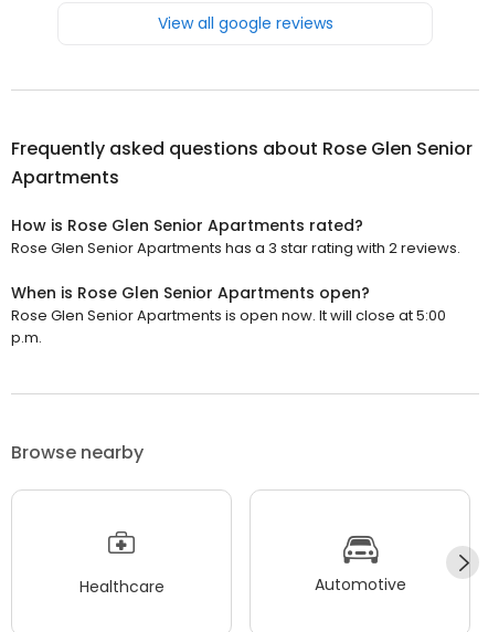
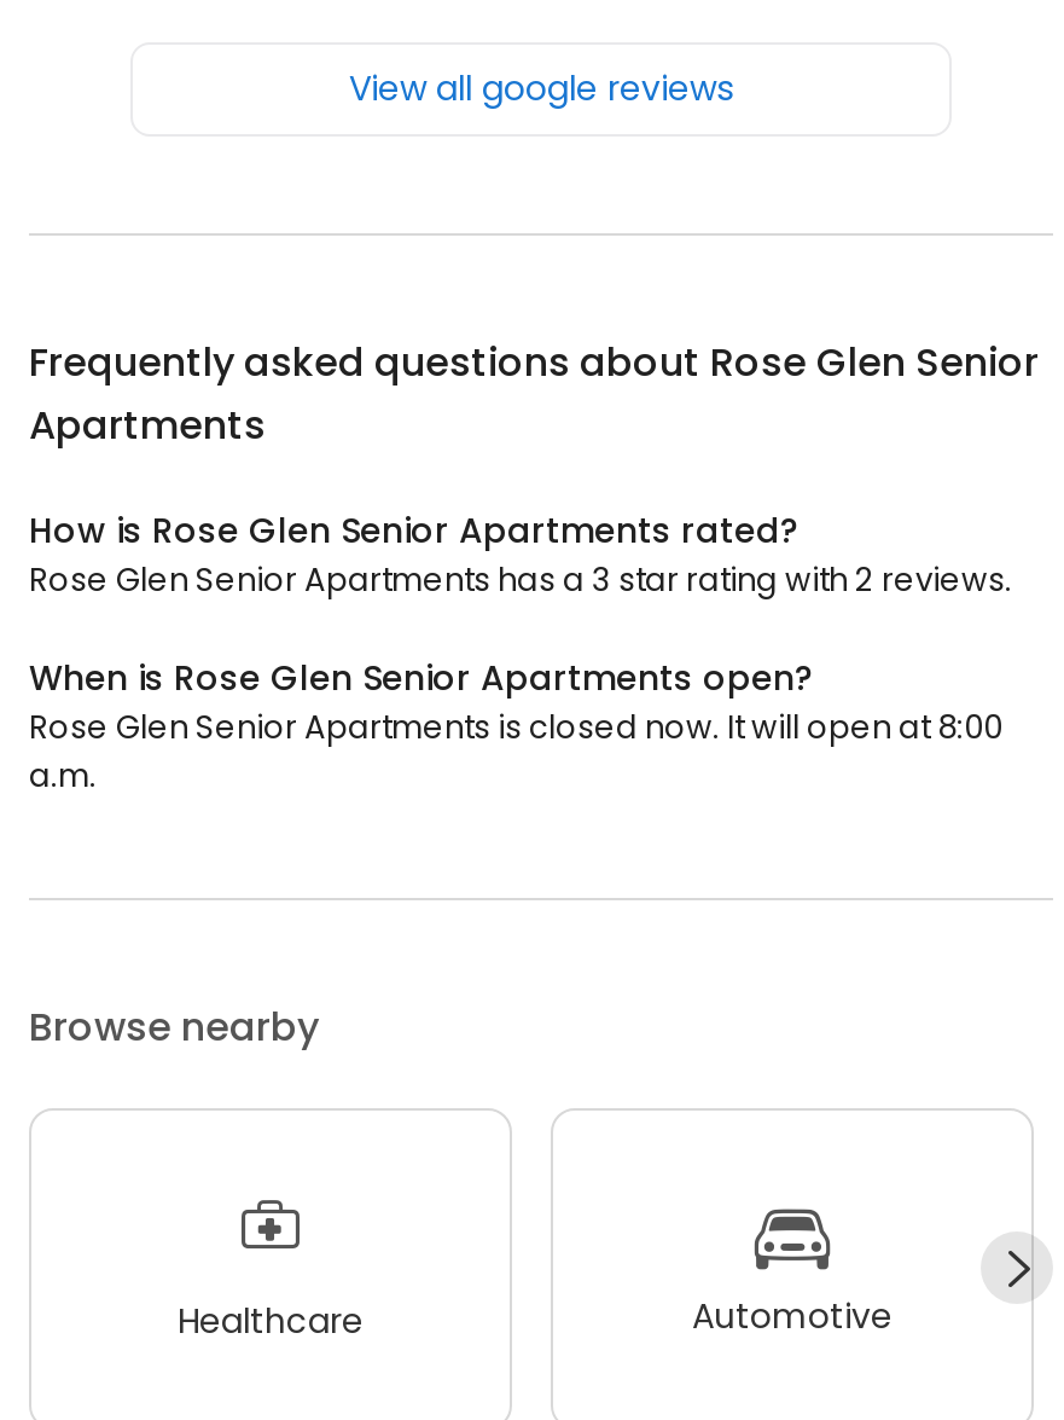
- Rose Glen Senior Apartments is open now. It will close at 5:00
- p.m.
+ Rose Glen Senior Apartments is closed now. It will open at 8:00
+ a.m.
